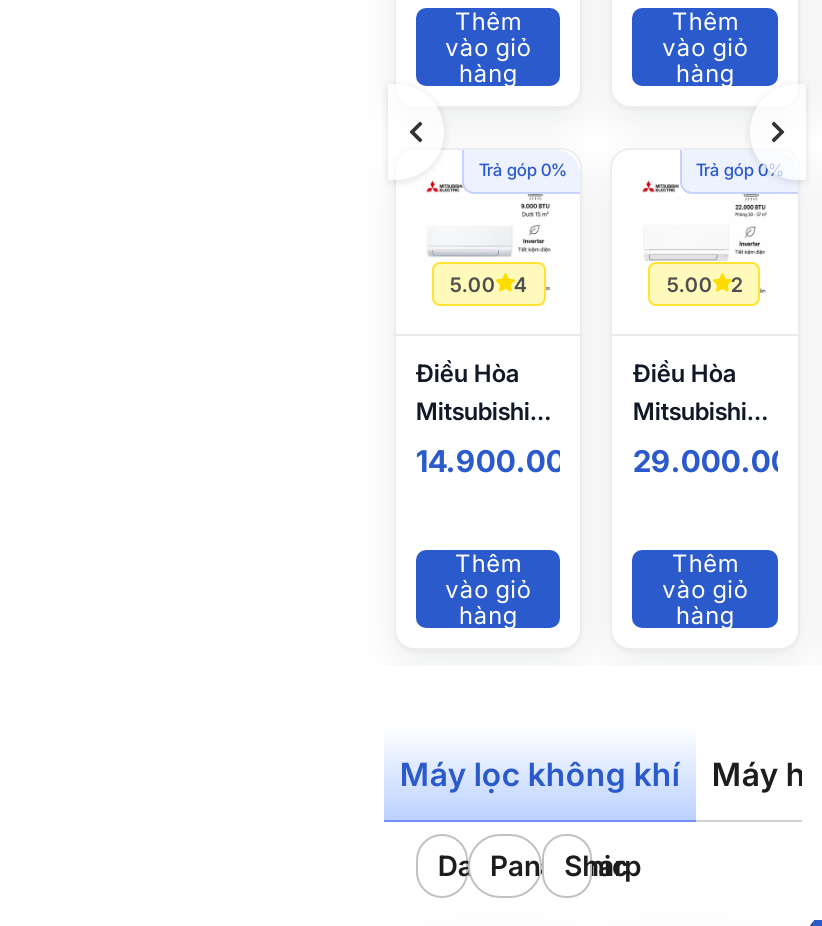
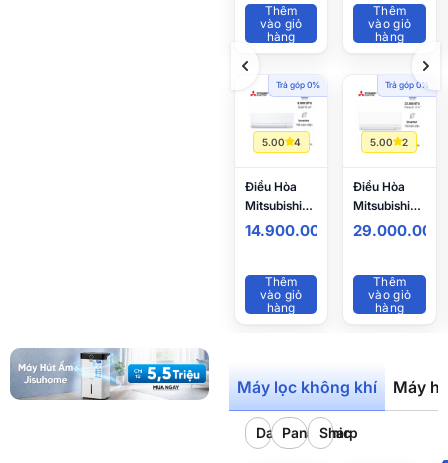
+ [image]
